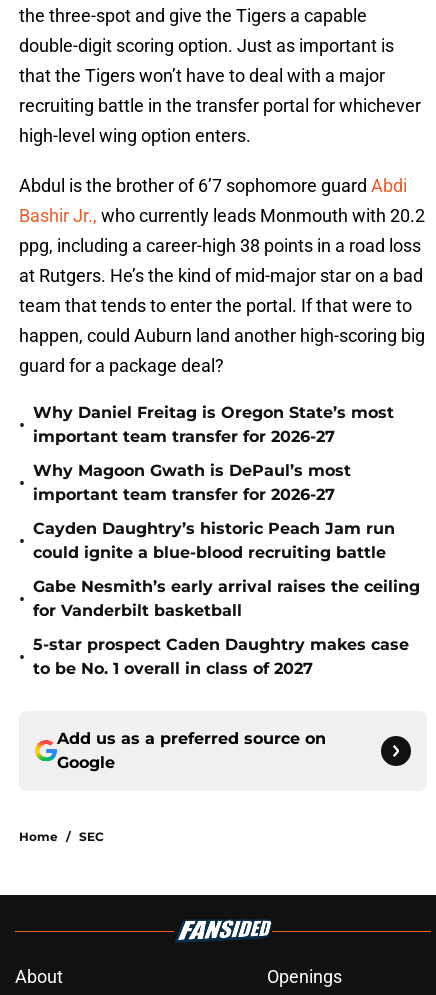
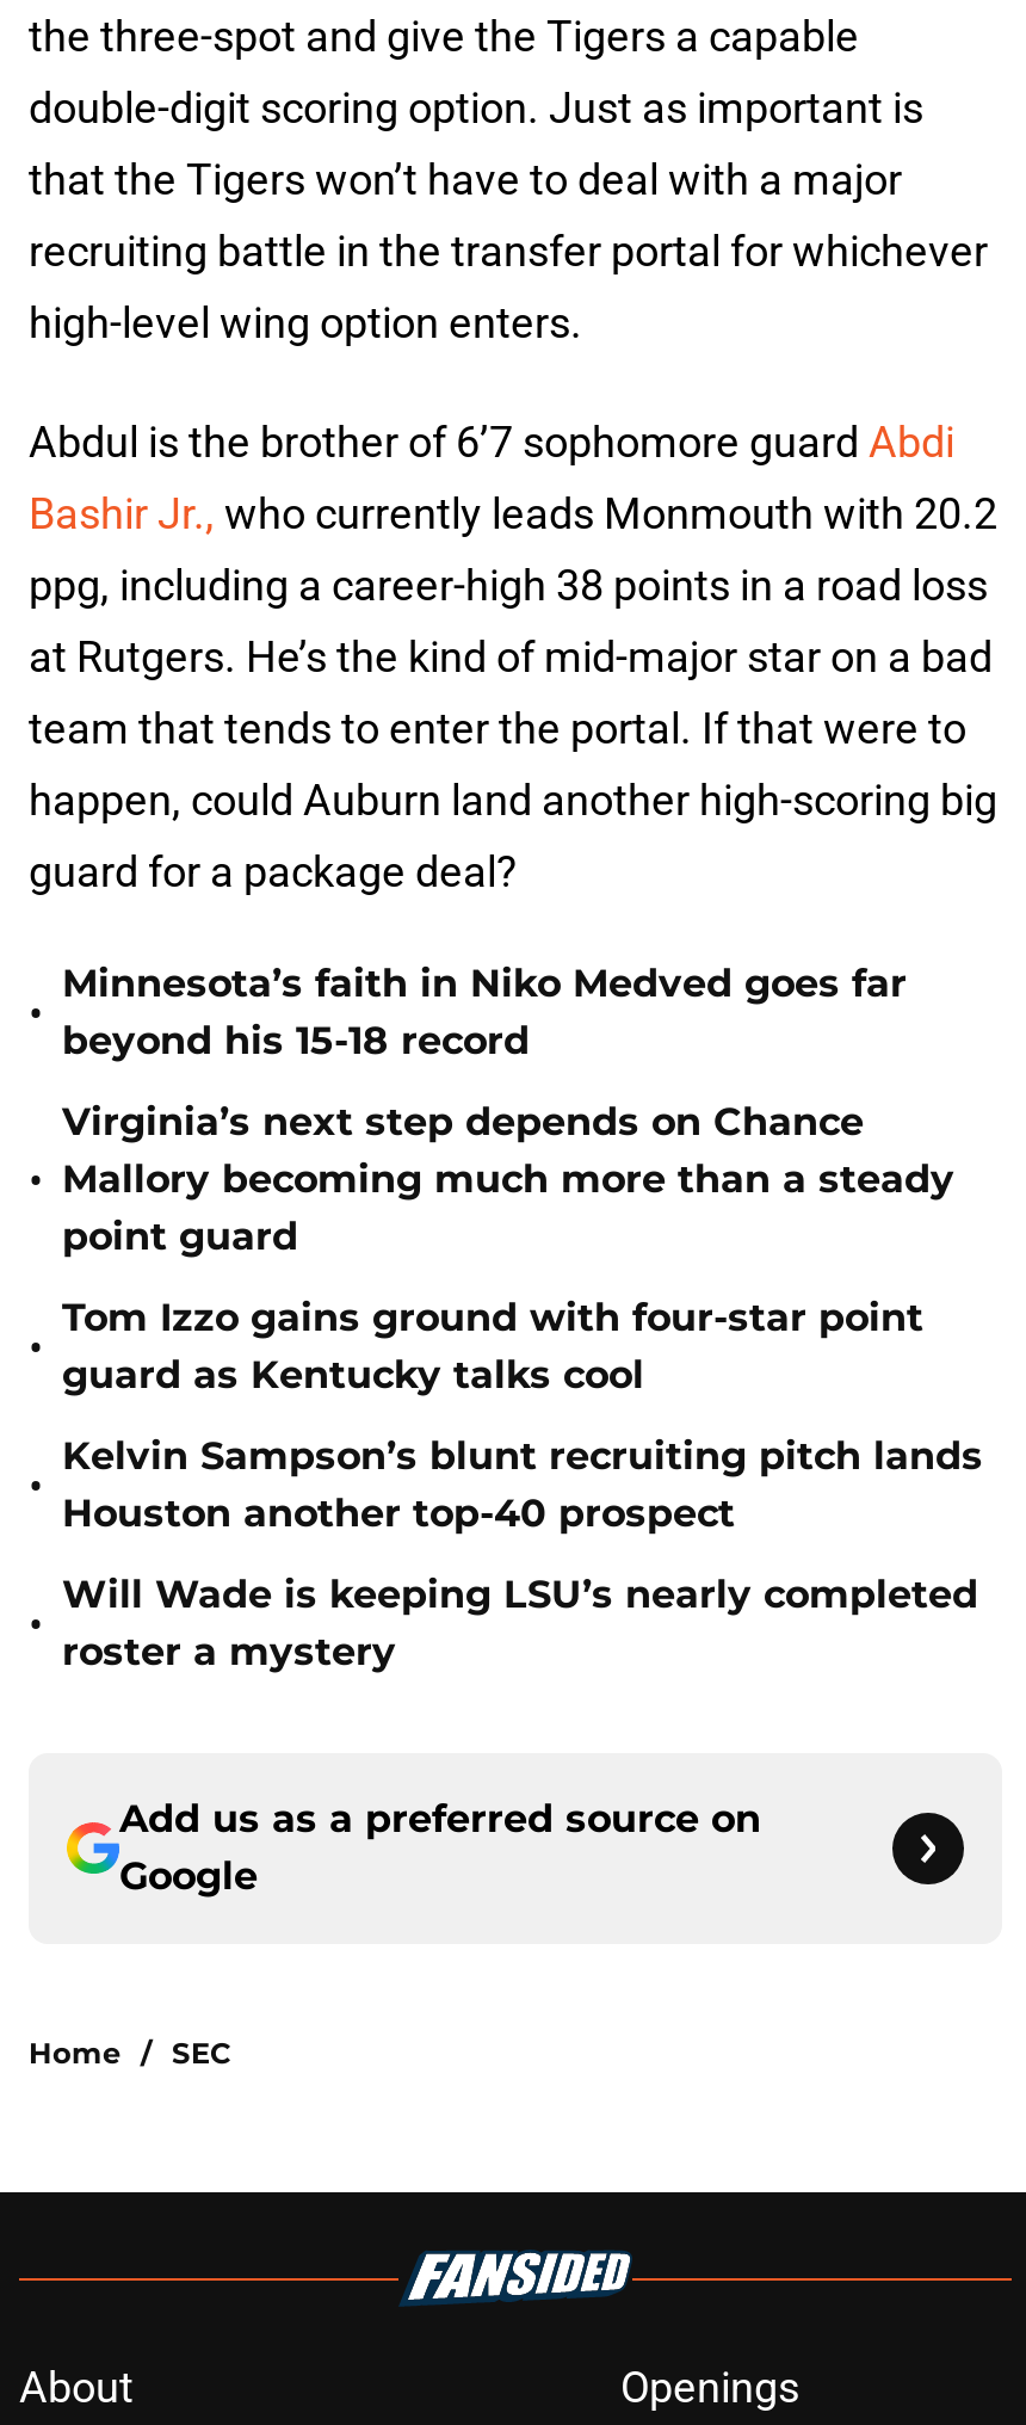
- Why Daniel Freitag is Oregon State’s most
- important team transfer for 2026-27
+ Minnesota’s faith in Niko Medved goes far
+ beyond his 15-18 record

- Why Magoon Gwath is DePaul’s most
- important team transfer for 2026-27
+ Virginia’s next step depends on Chance
+ Mallory becoming much more than a steady
+ point guard

- Cayden Daughtry’s historic Peach Jam run
- could ignite a blue-blood recruiting battle
+ Tom Izzo gains ground with four-star point
+ guard as Kentucky talks cool

- Gabe Nesmith’s early arrival raises the ceiling
- for Vanderbilt basketball
+ Kelvin Sampson’s blunt recruiting pitch lands
+ Houston another top-40 prospect

- 5-star prospect Caden Daughtry makes case
- to be No. 1 overall in class of 2027
+ Will Wade is keeping LSU’s nearly completed
+ roster a mystery
